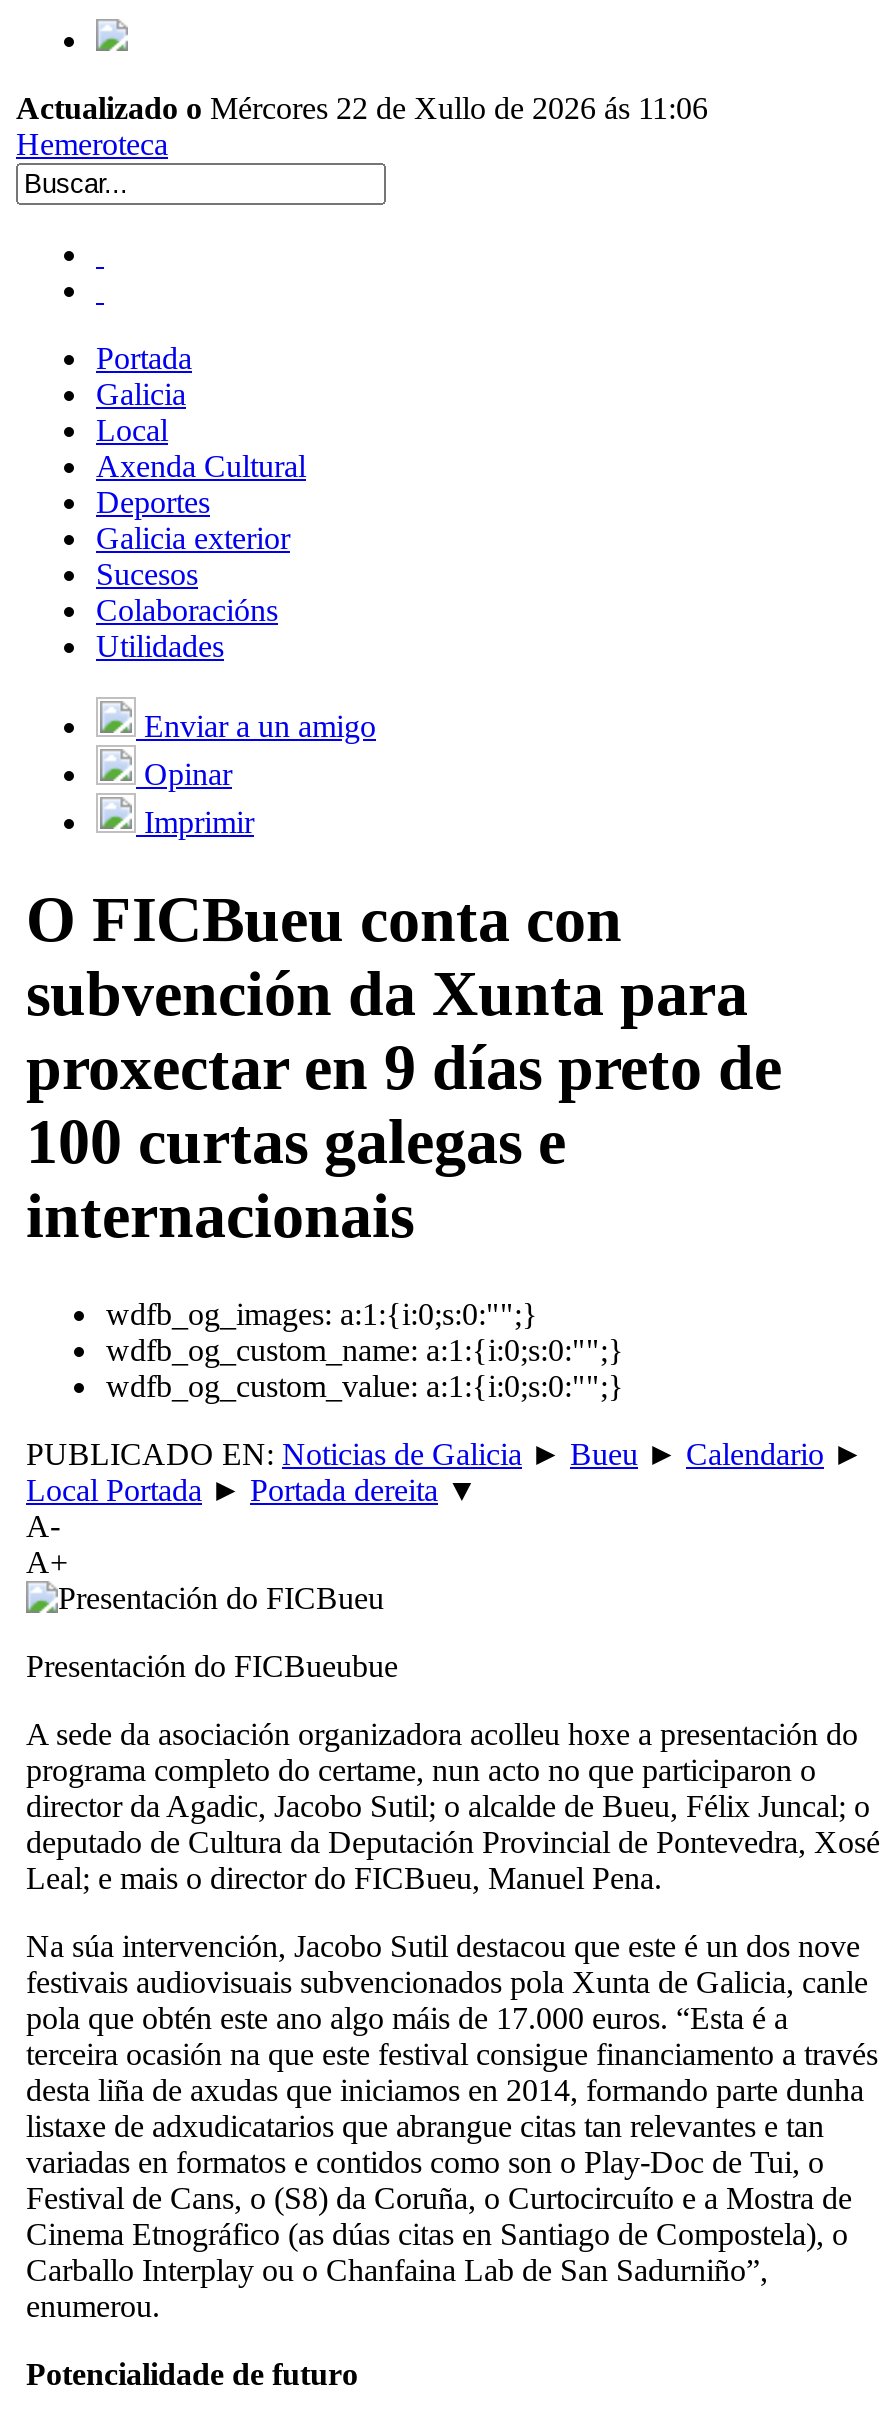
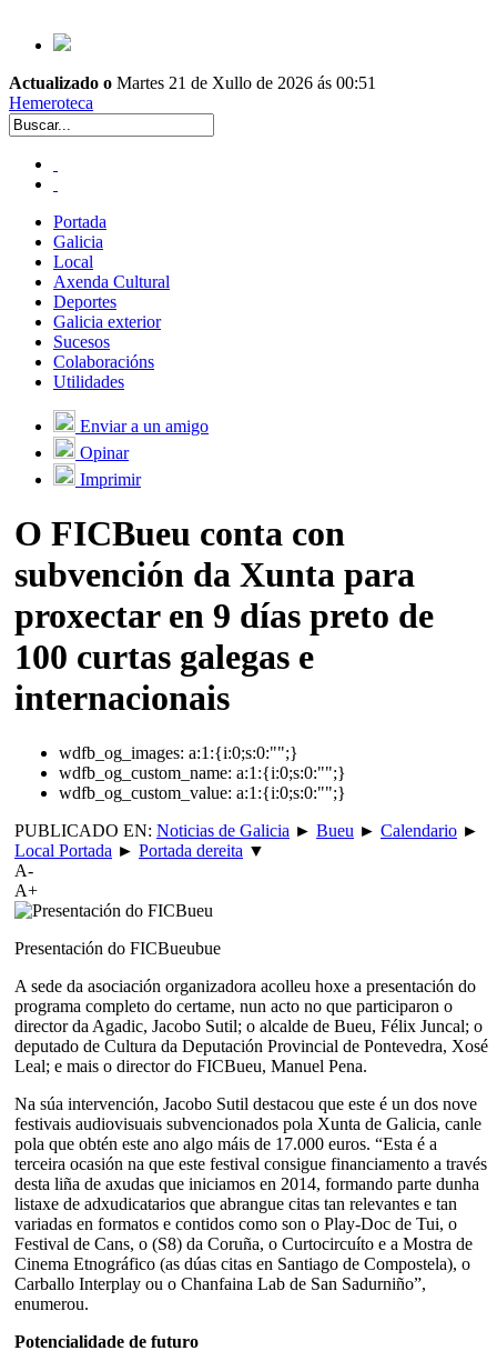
- Actualizado o Mércores 22 de Xullo de 2026 ás 11:06
+ Actualizado o Martes 21 de Xullo de 2026 ás 00:51
